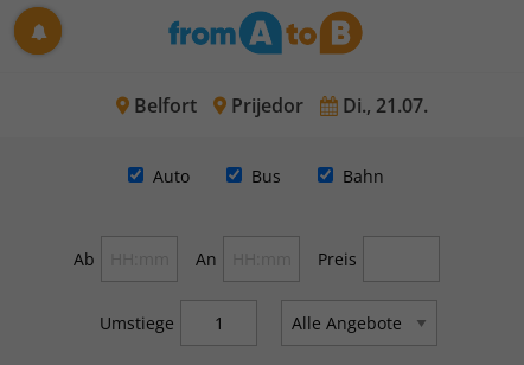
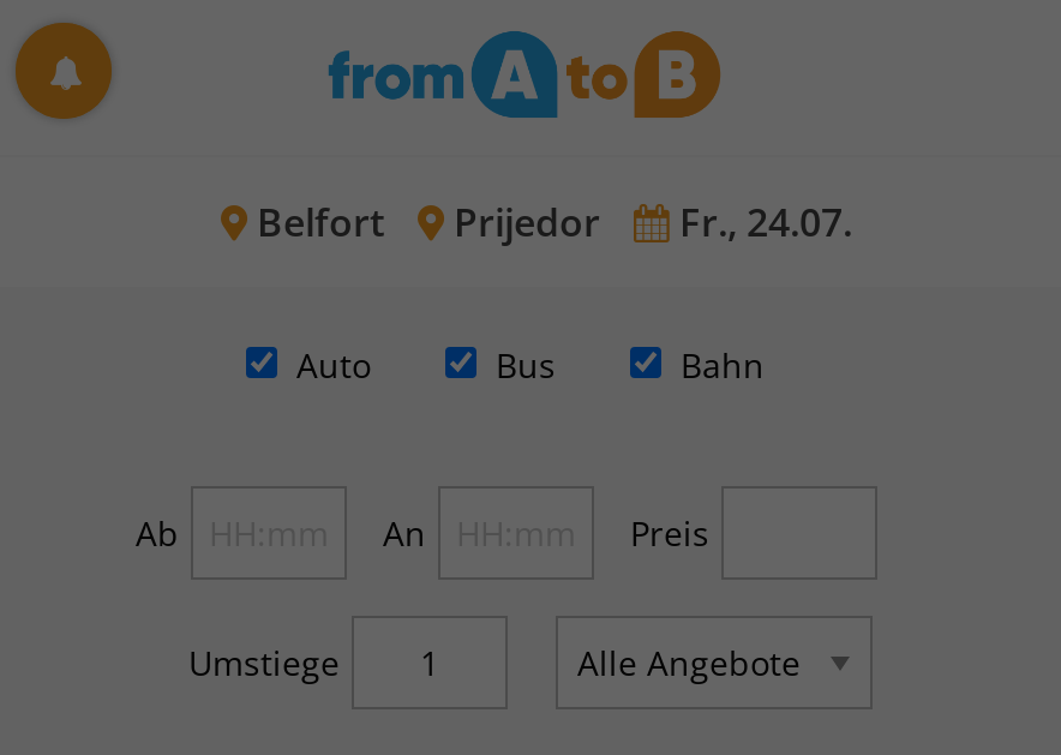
- Belfort Prijedor Di., 21.07.
+ Belfort Prijedor Fr., 24.07.
